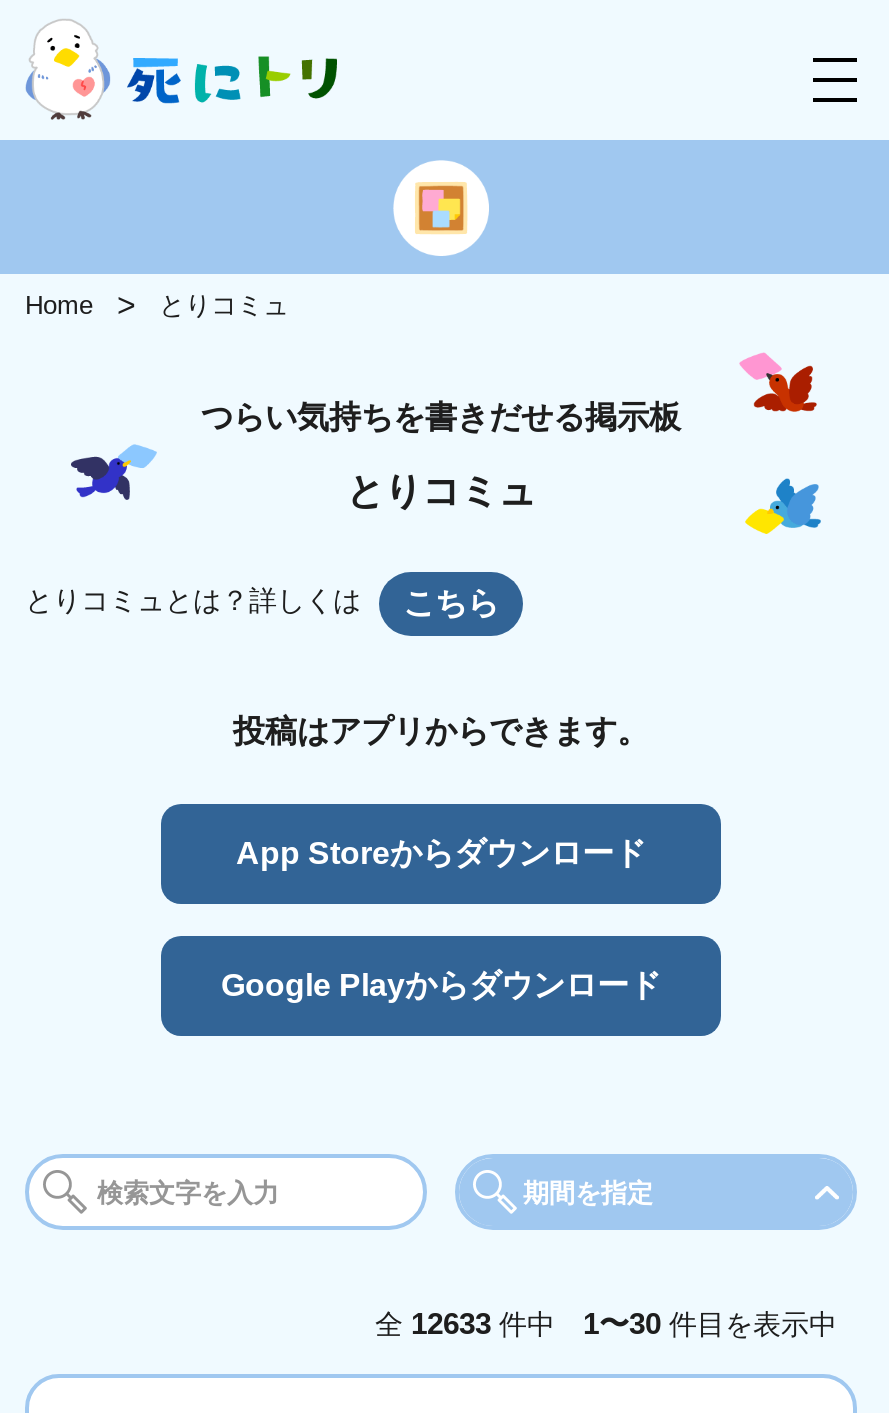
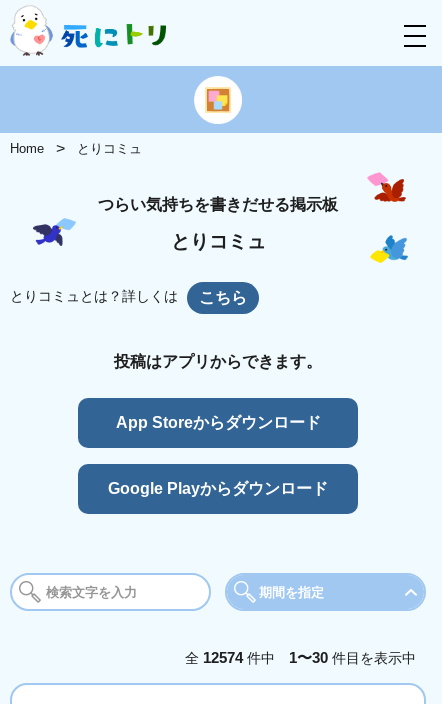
- 全12633件中 1〜30件目を表示中
+ 全12574件中 1〜30件目を表示中
